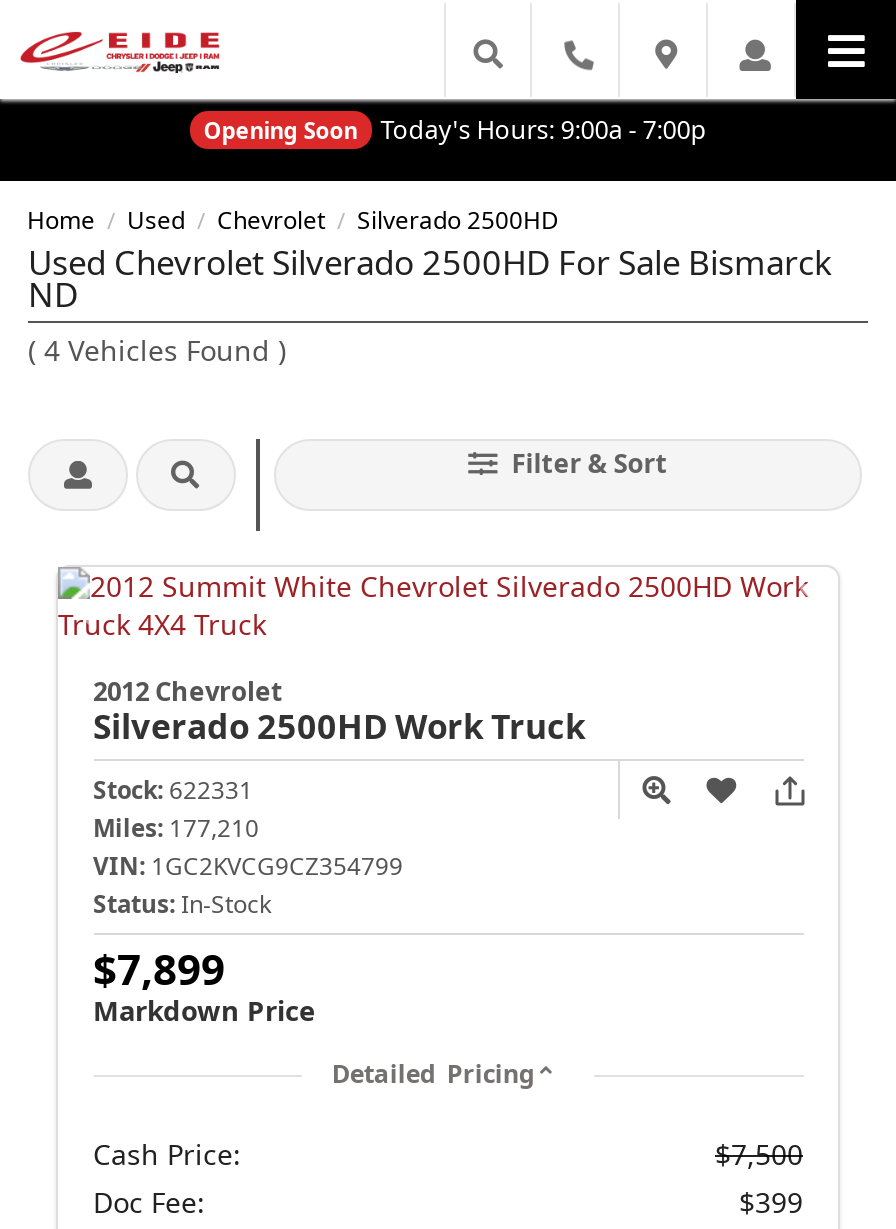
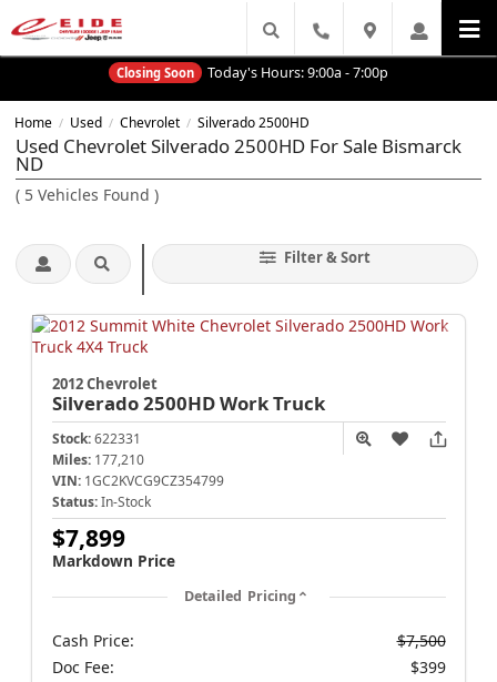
- Opening Soon
+ Closing Soon

- (4 Vehicles Found)
+ (5 Vehicles Found)
